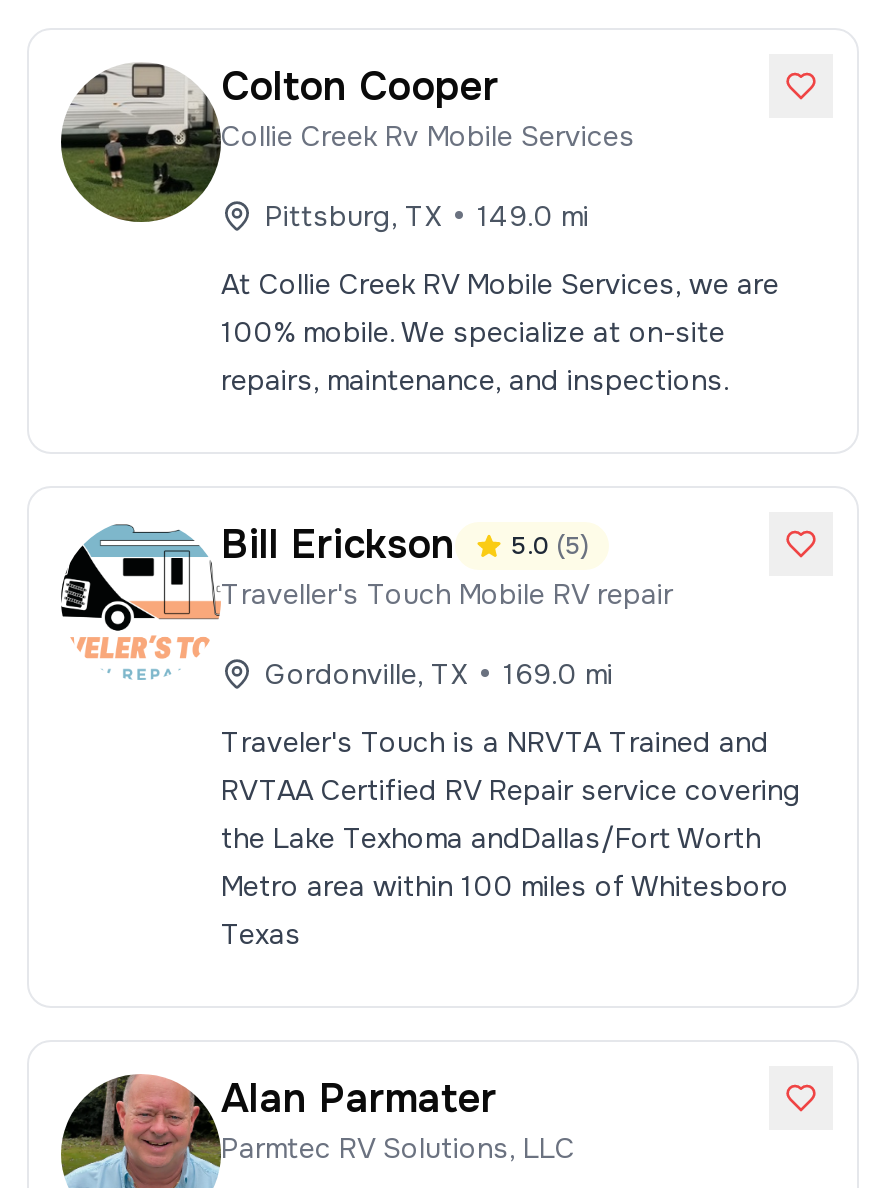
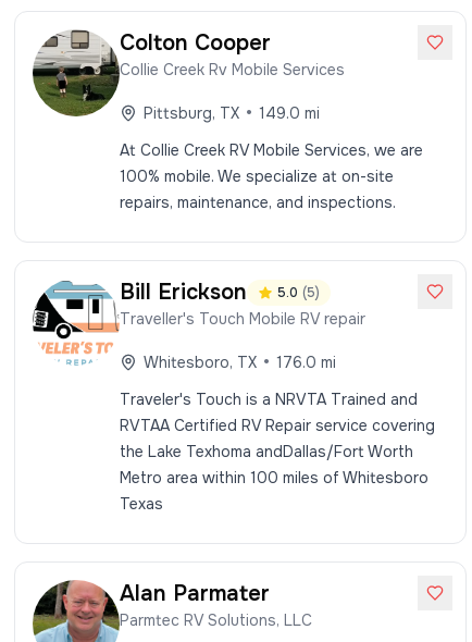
- Gordonville, TX • 169.0 mi
+ Whitesboro, TX • 176.0 mi
